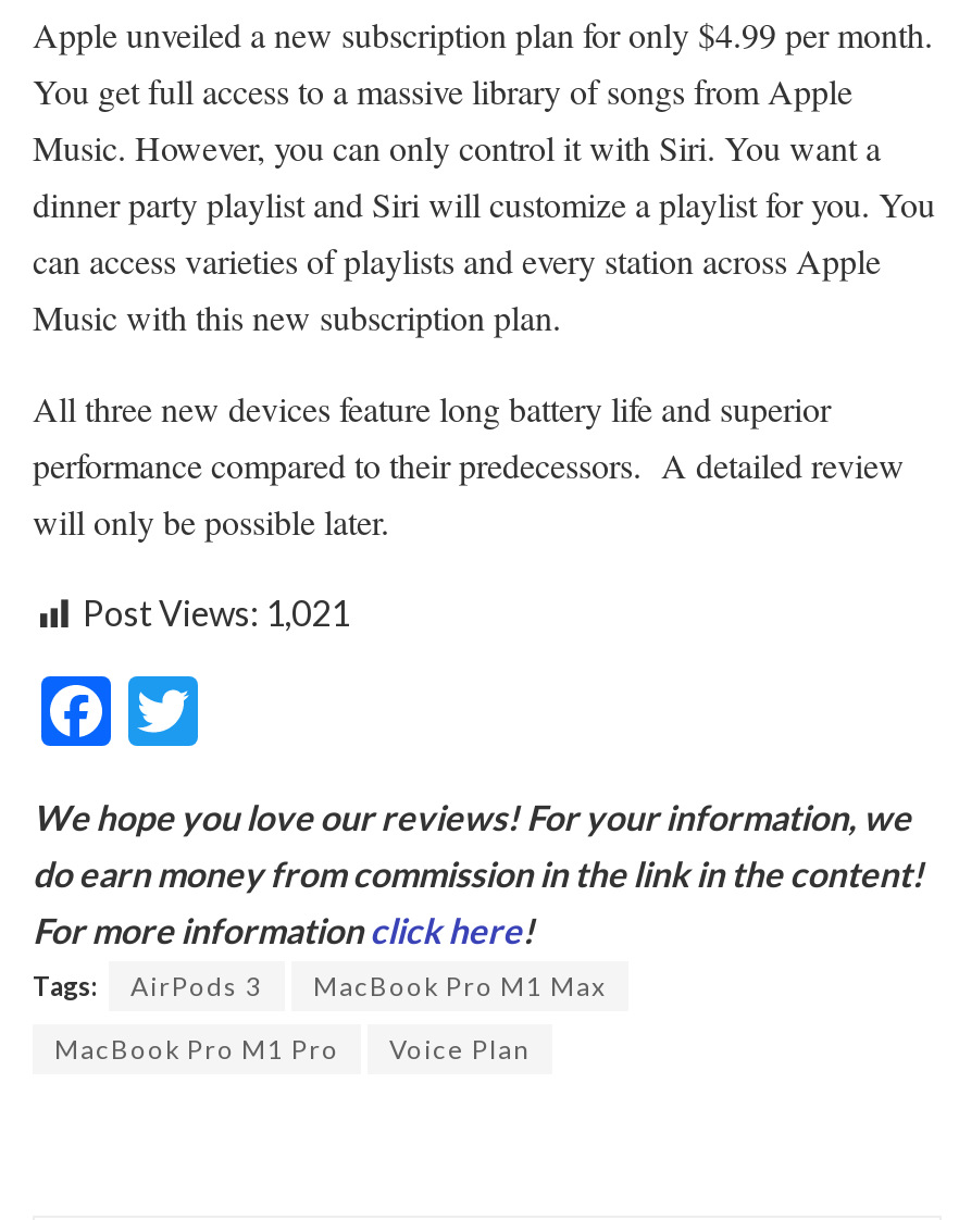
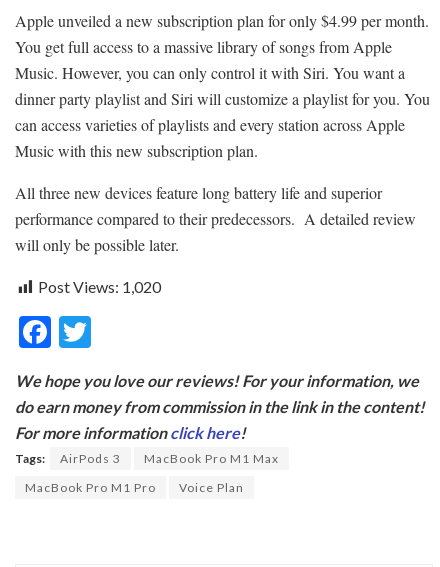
- Post Views: 1,021
+ Post Views: 1,020
